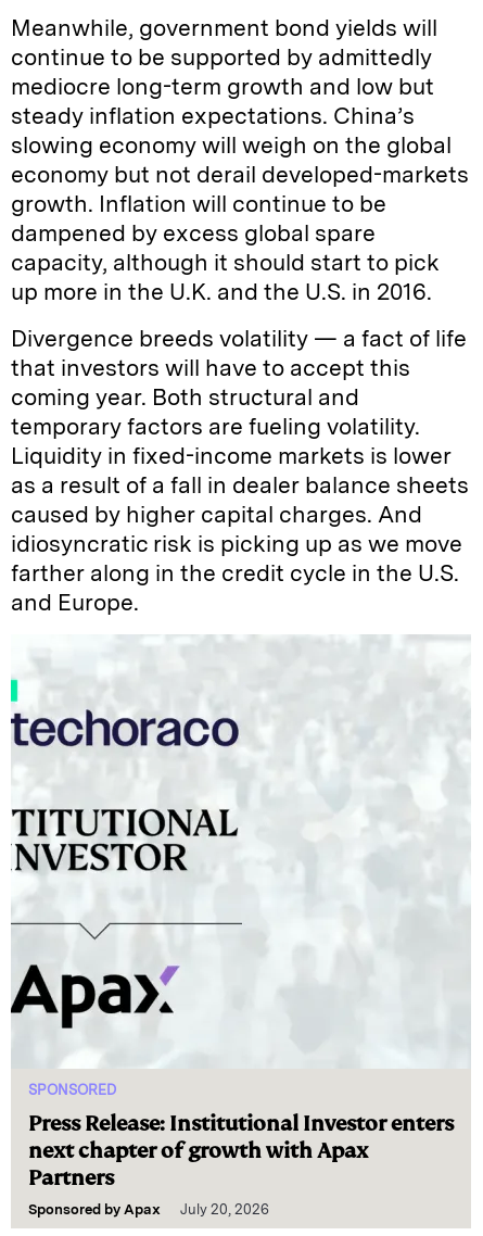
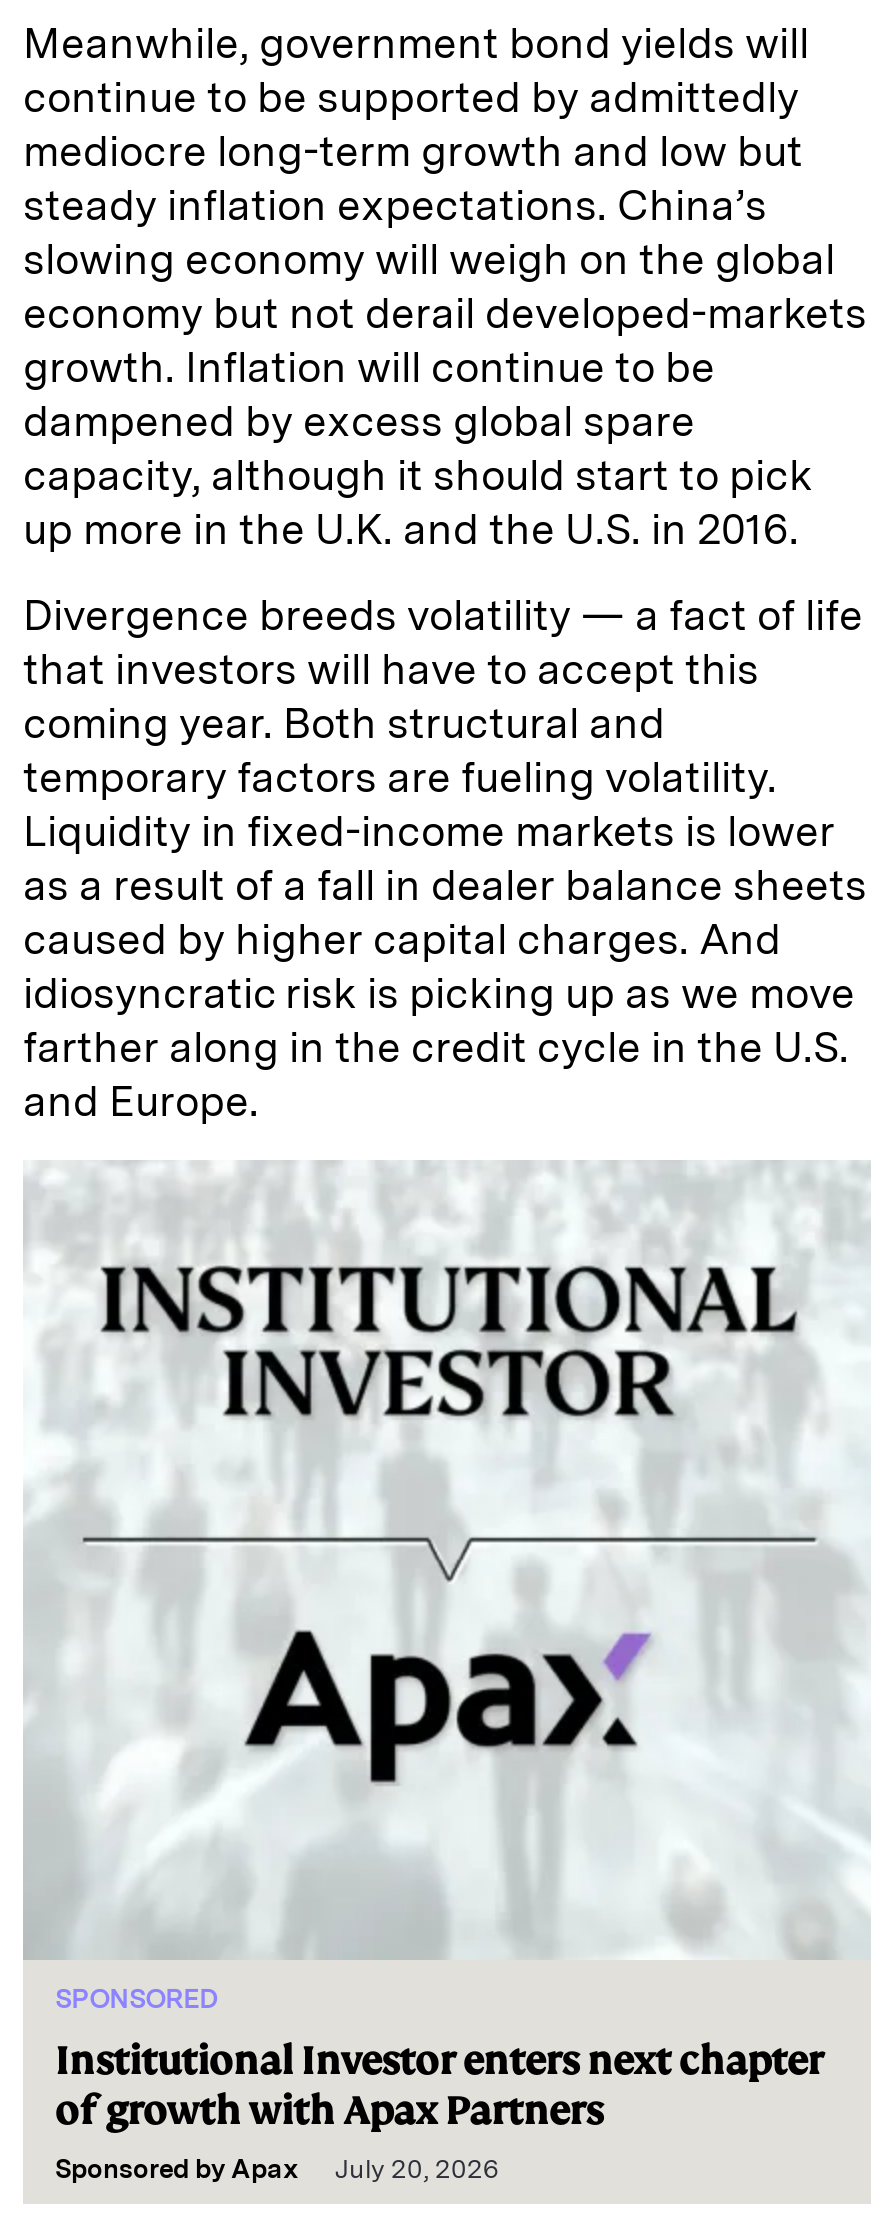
- [image]
- Press Release: Institutional Investor enters
- next chapter of growth with Apax
- Partners
+ [image]
+ Institutional Investor enters next chapter
+ of growth with Apax Partners
